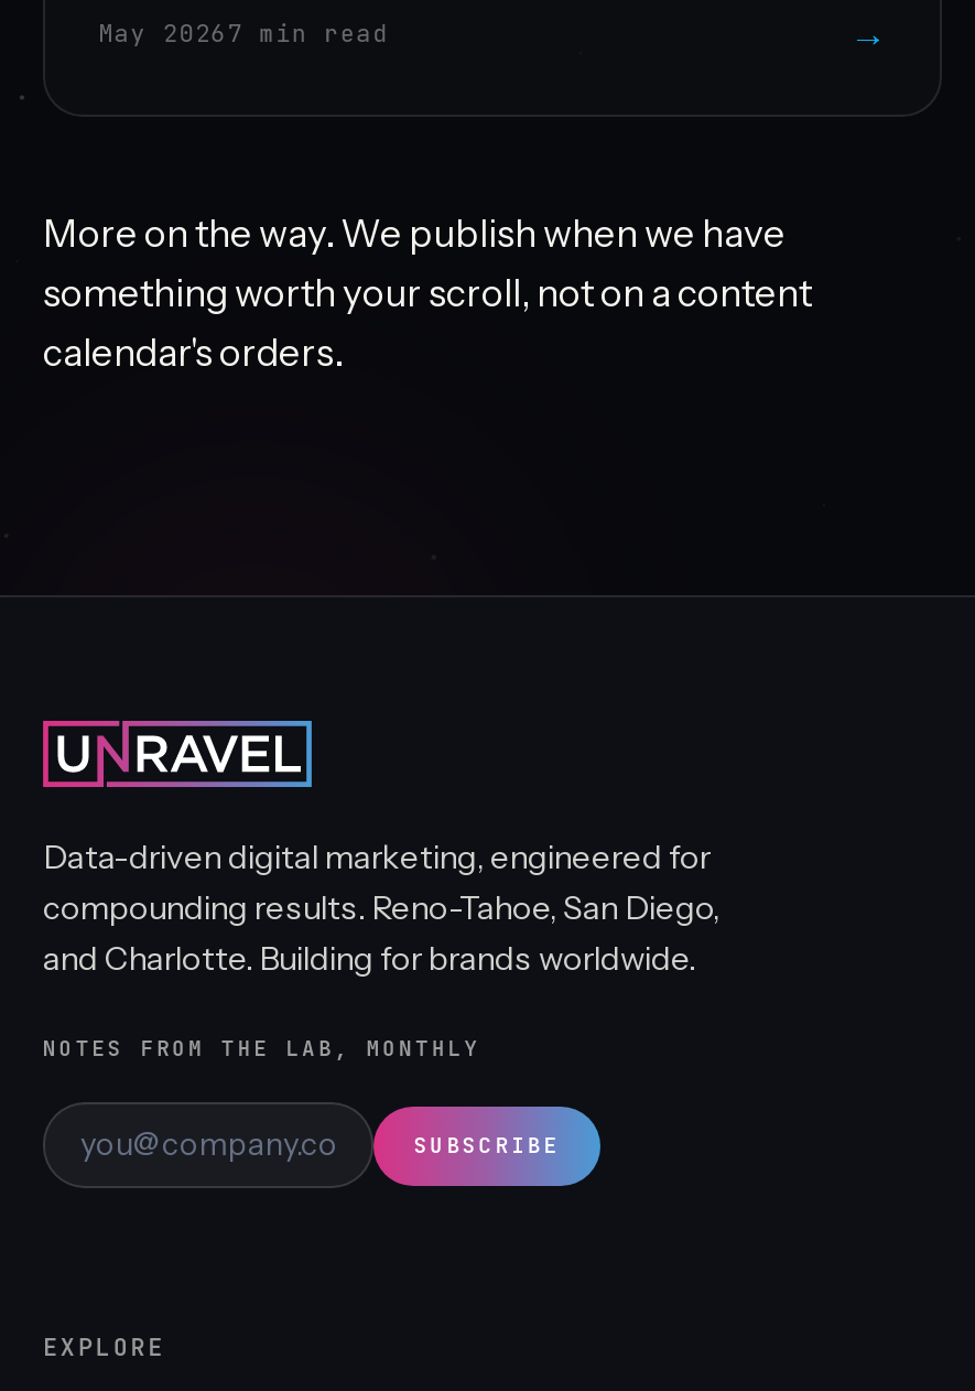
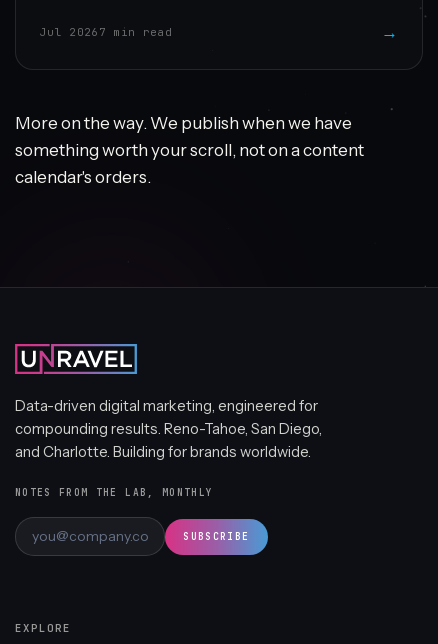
- May 2026 7 min read
+ Jul 2026 7 min read
